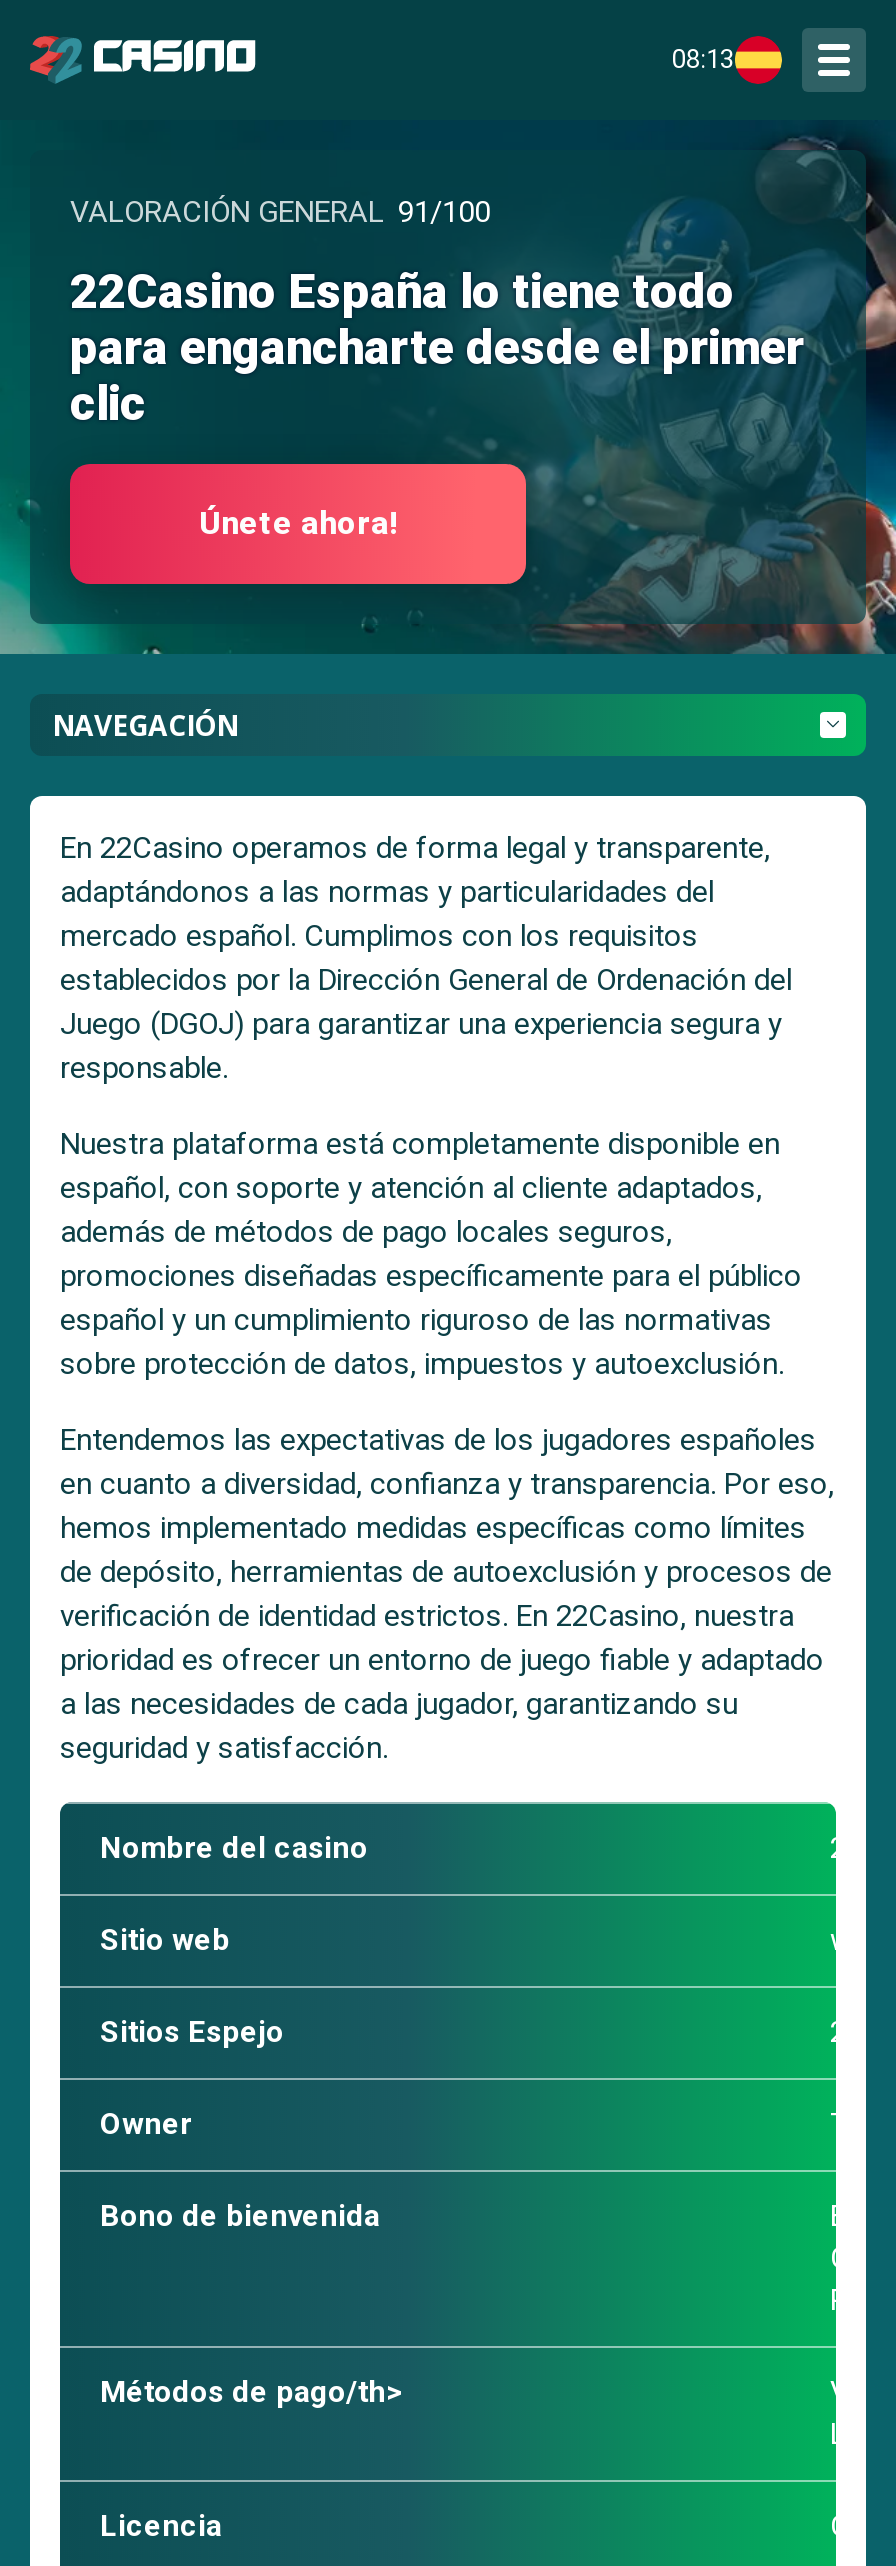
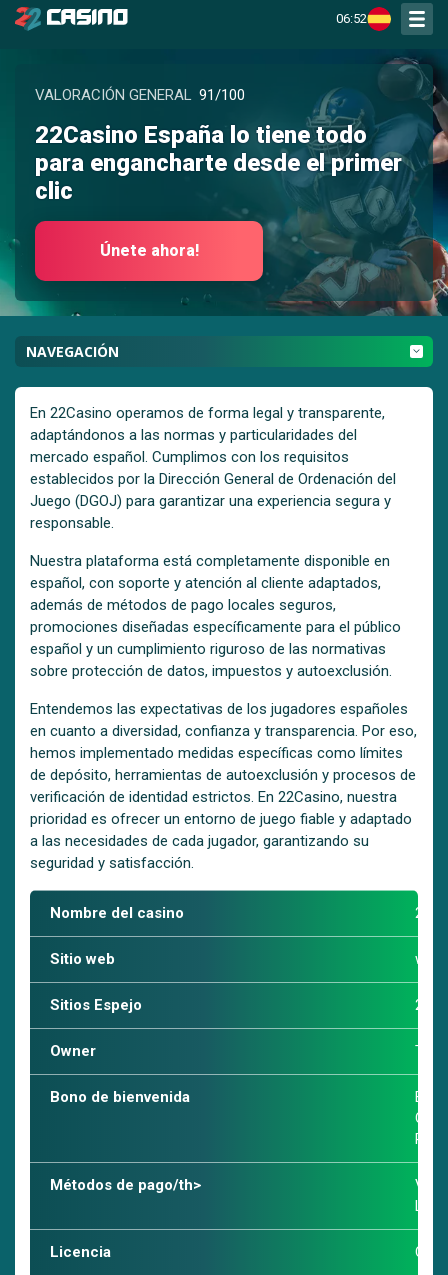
- 08:13
+ 06:52
